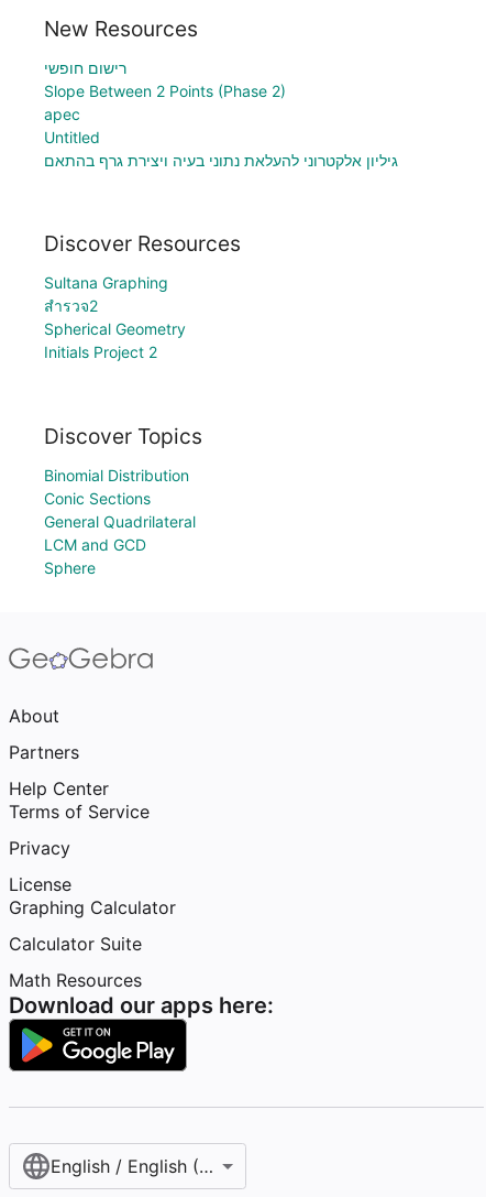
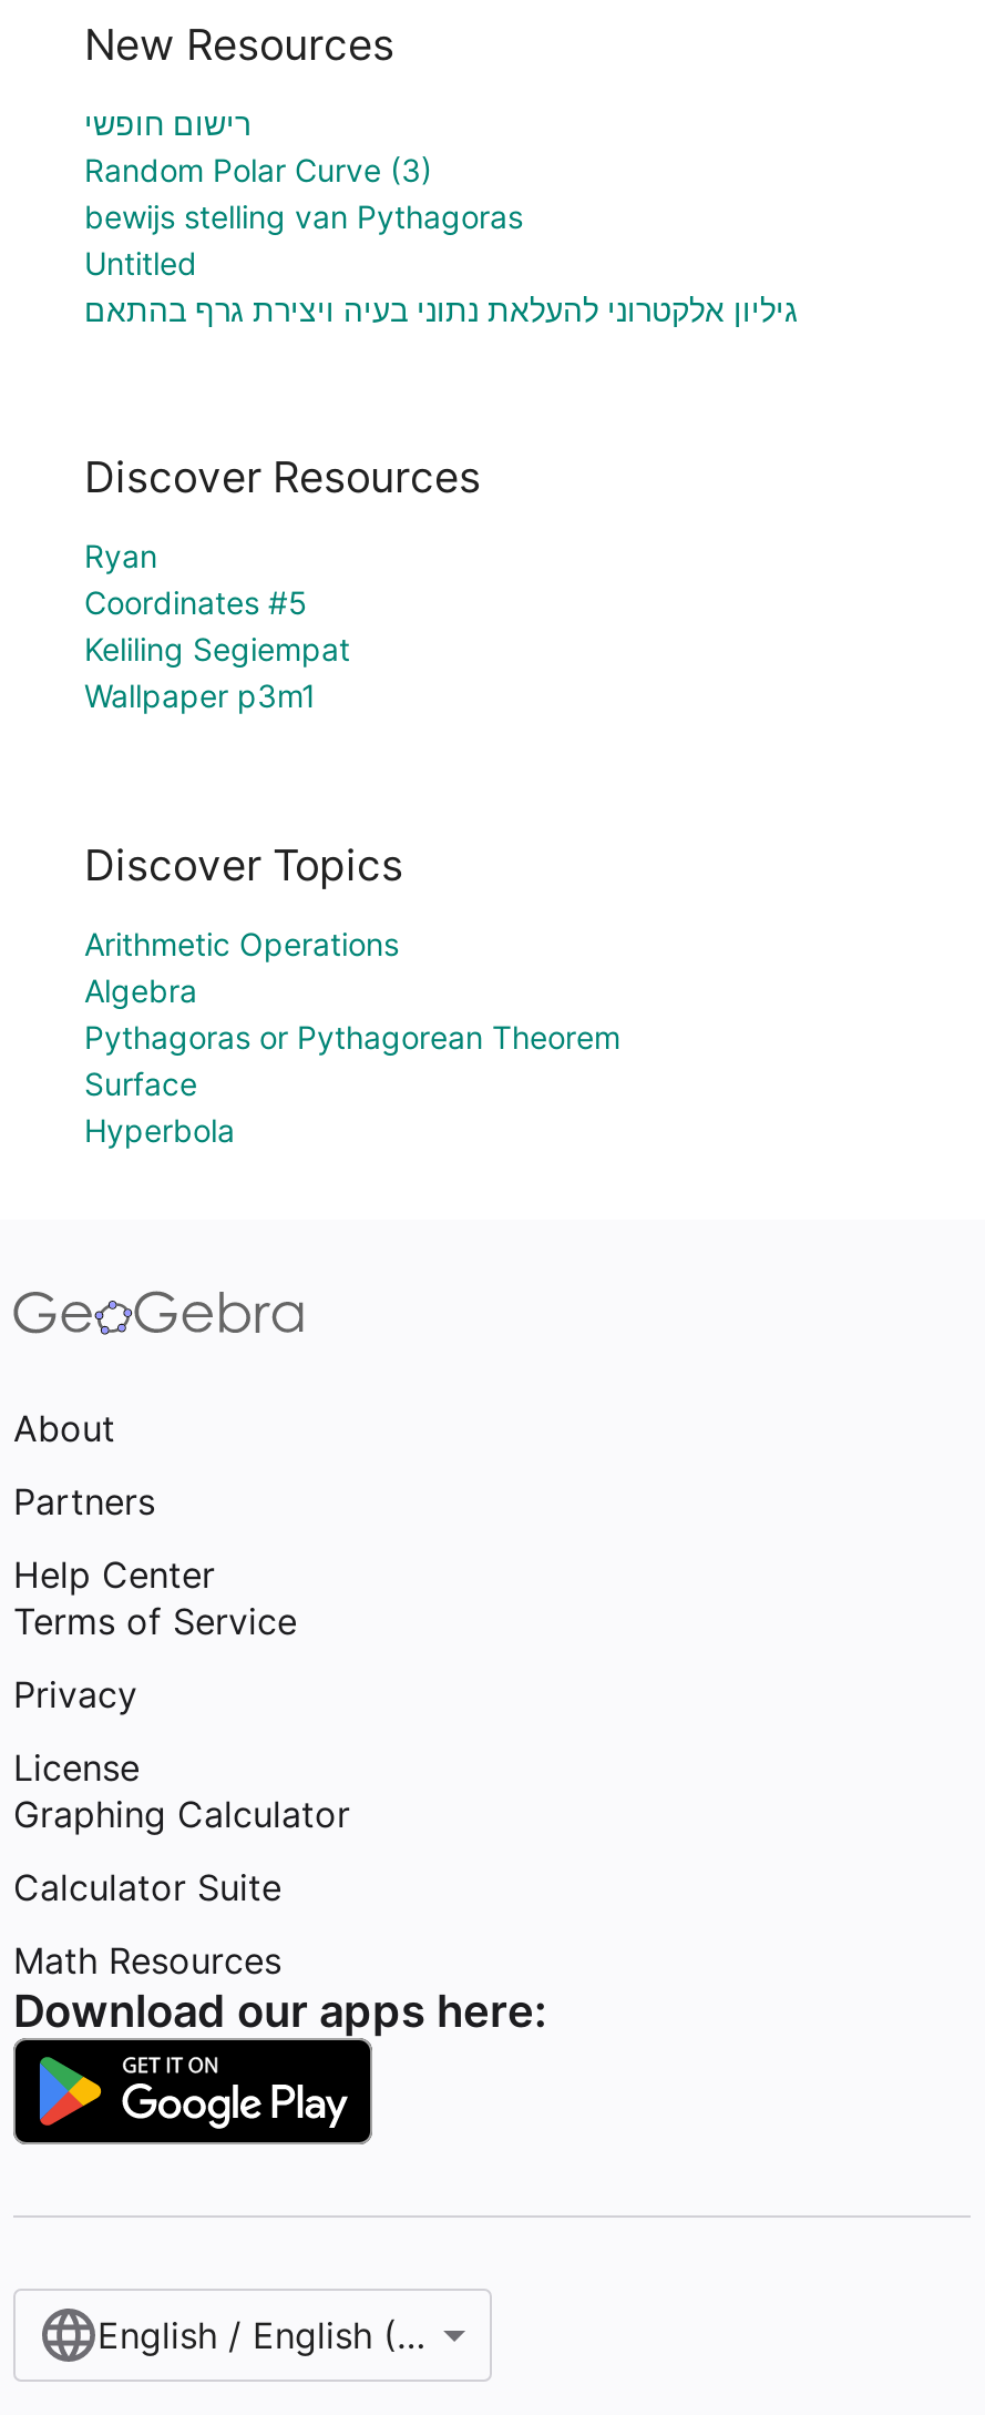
- Slope Between 2 Points (Phase 2)
- apec
+ Random Polar Curve (3)
+ bewijs stelling van Pythagoras

- Sultana Graphing
- สำรวจ2
- Spherical Geometry
- Initials Project 2
+ Ryan
+ Coordinates #5
+ Keliling Segiempat
+ Wallpaper p3m1

- Binomial Distribution
- Conic Sections
- General Quadrilateral
- LCM and GCD
- Sphere
+ Arithmetic Operations
+ Algebra
+ Pythagoras or Pythagorean Theorem
+ Surface
+ Hyperbola
